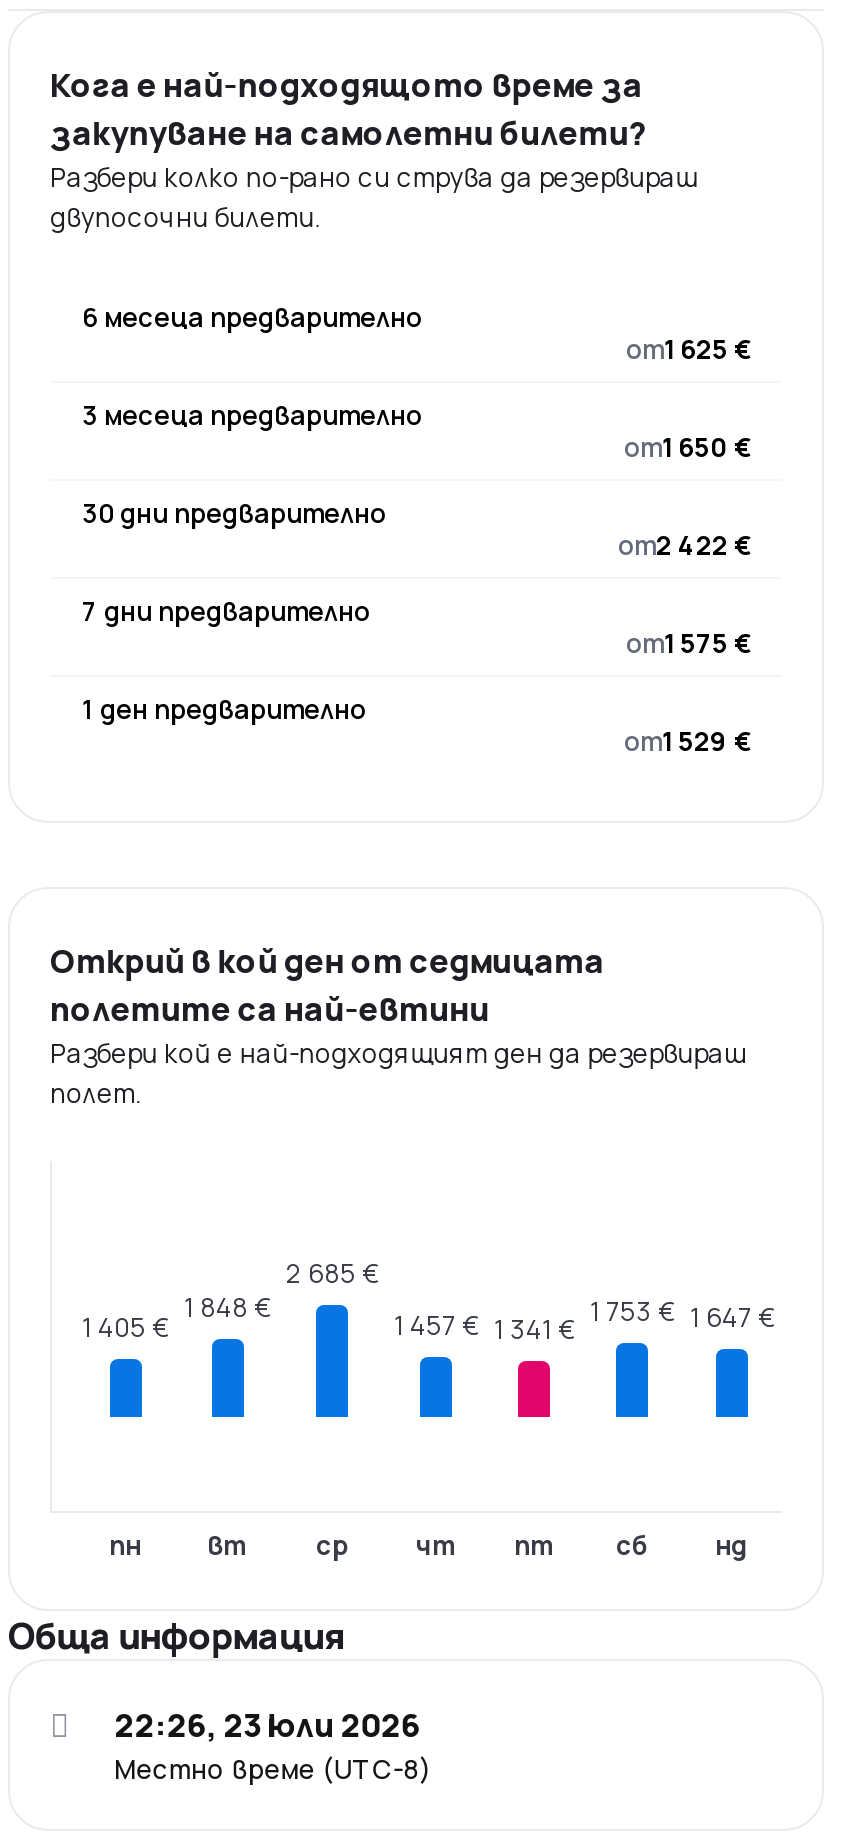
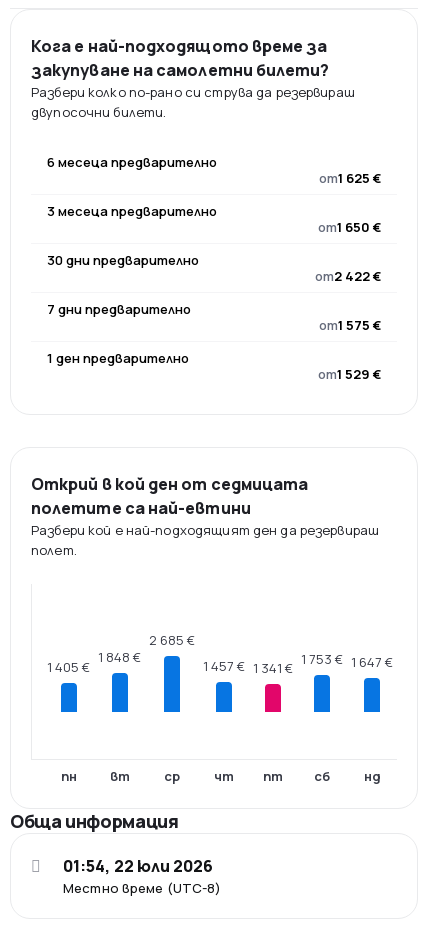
- 22:26, 23 юли 2026
+ 01:54, 22 юли 2026
